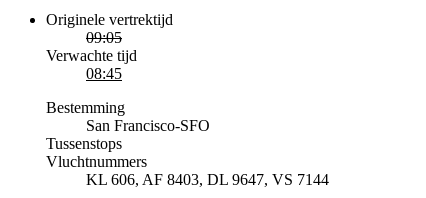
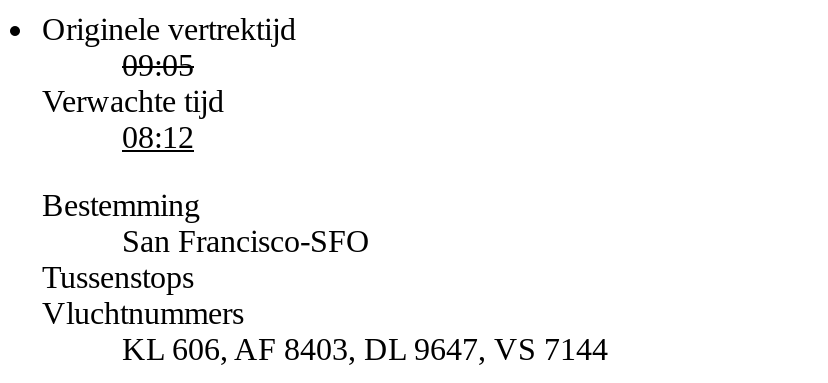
- 08:45
+ 08:12
